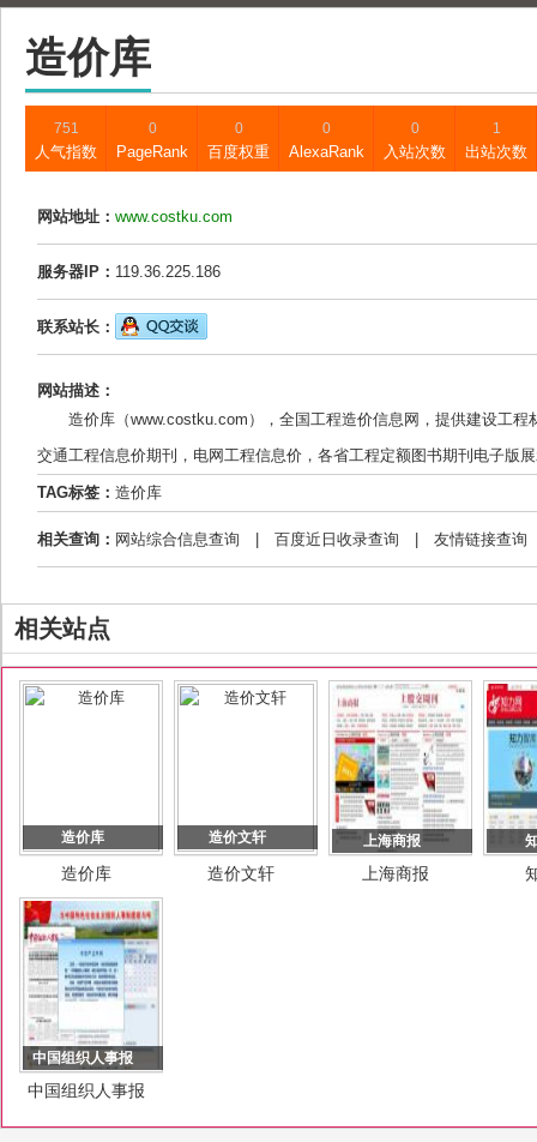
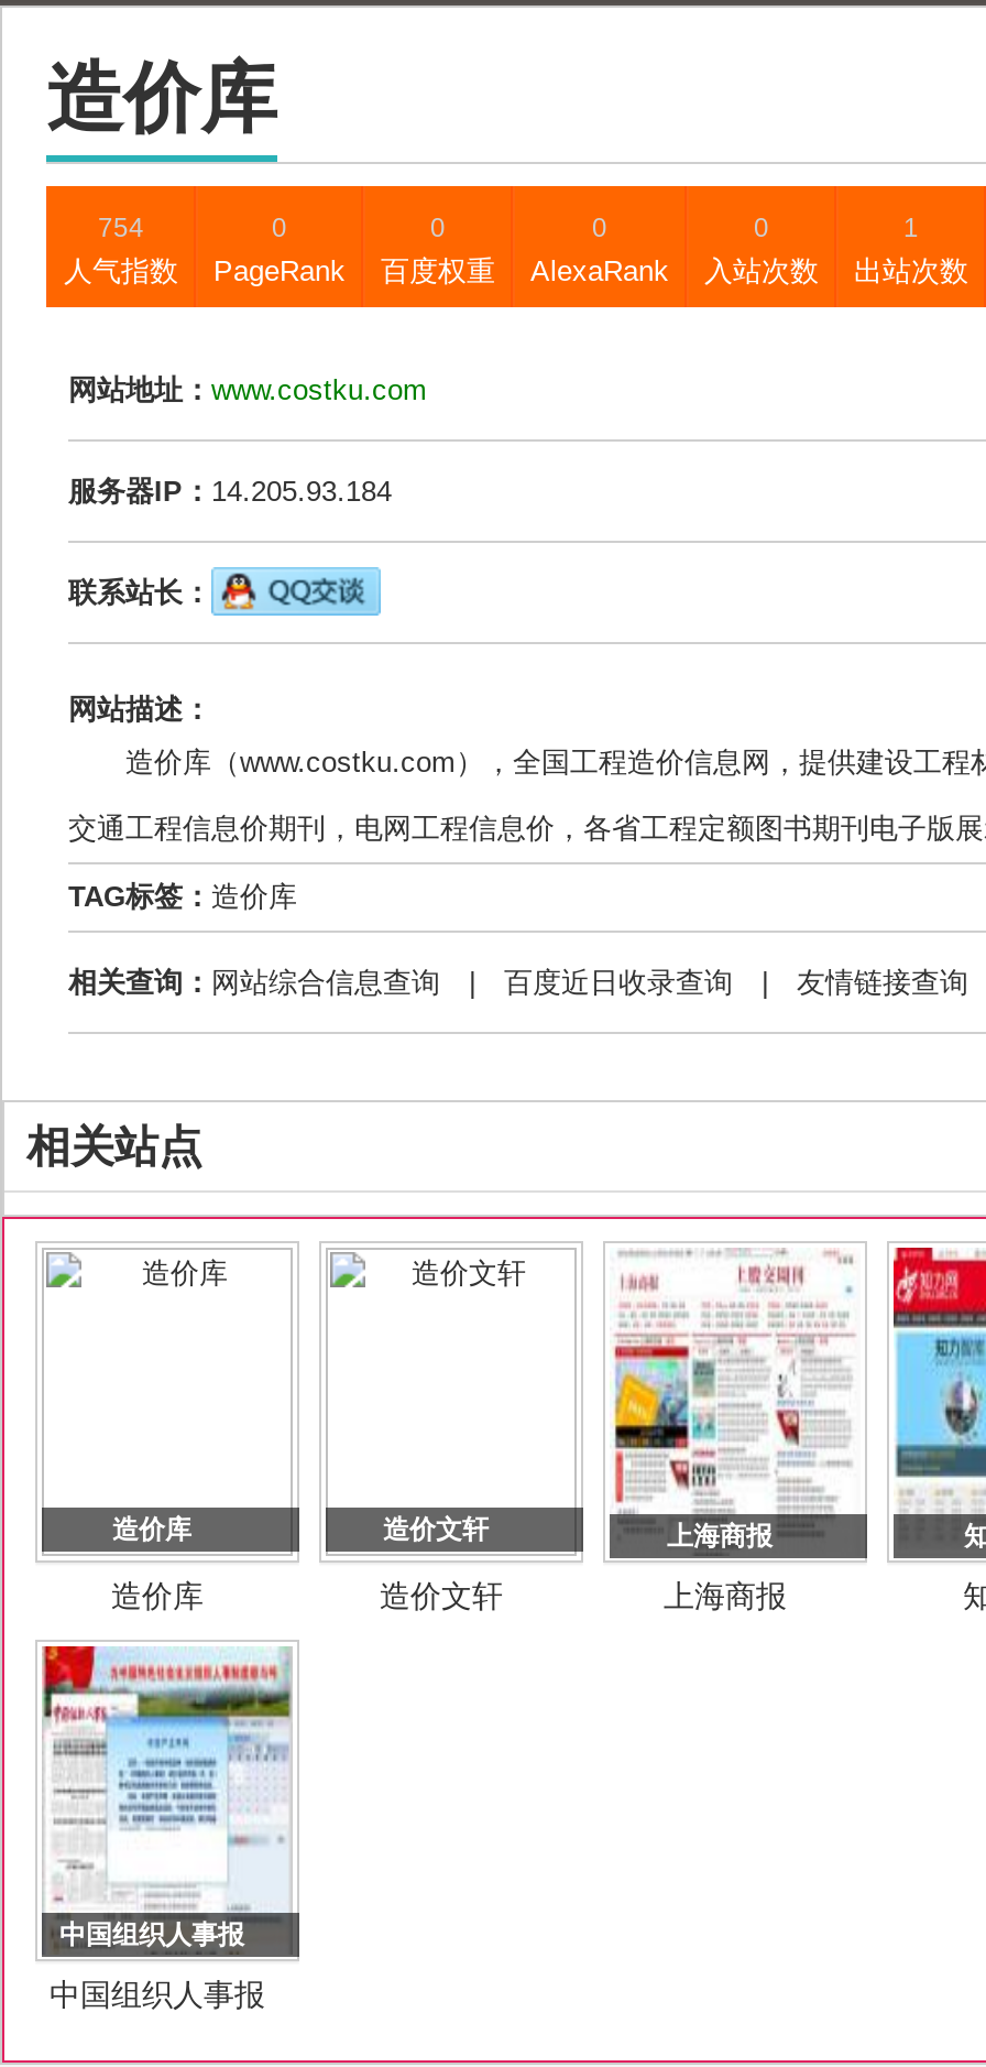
- 751
+ 754

- 服务器IP：119.36.225.186
+ 服务器IP：14.205.93.184
